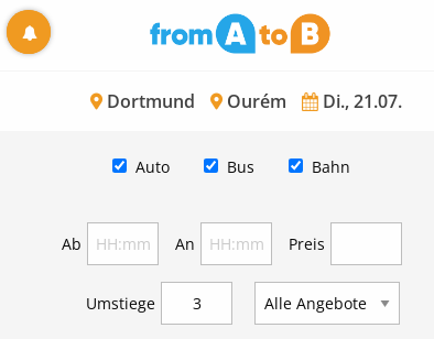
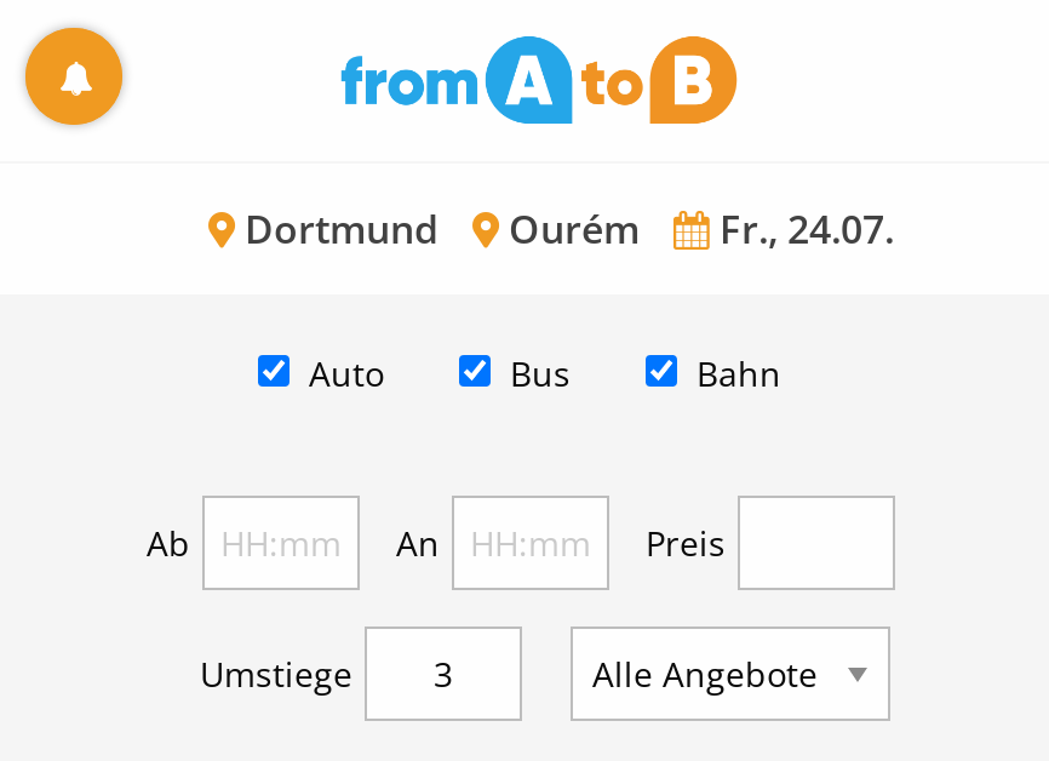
- Dortmund Ourém Di., 21.07.
+ Dortmund Ourém Fr., 24.07.
